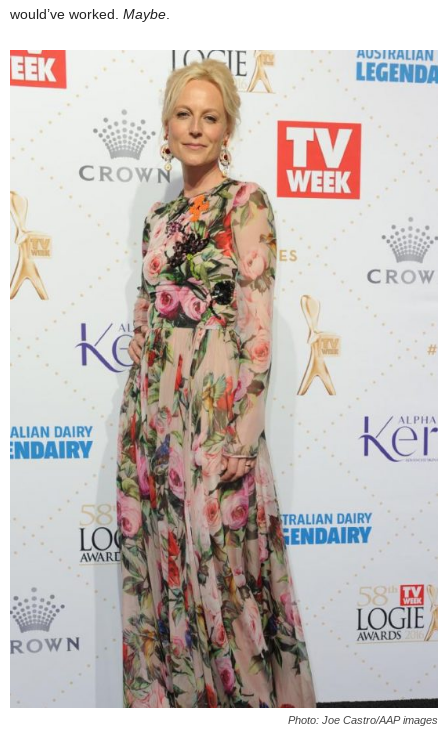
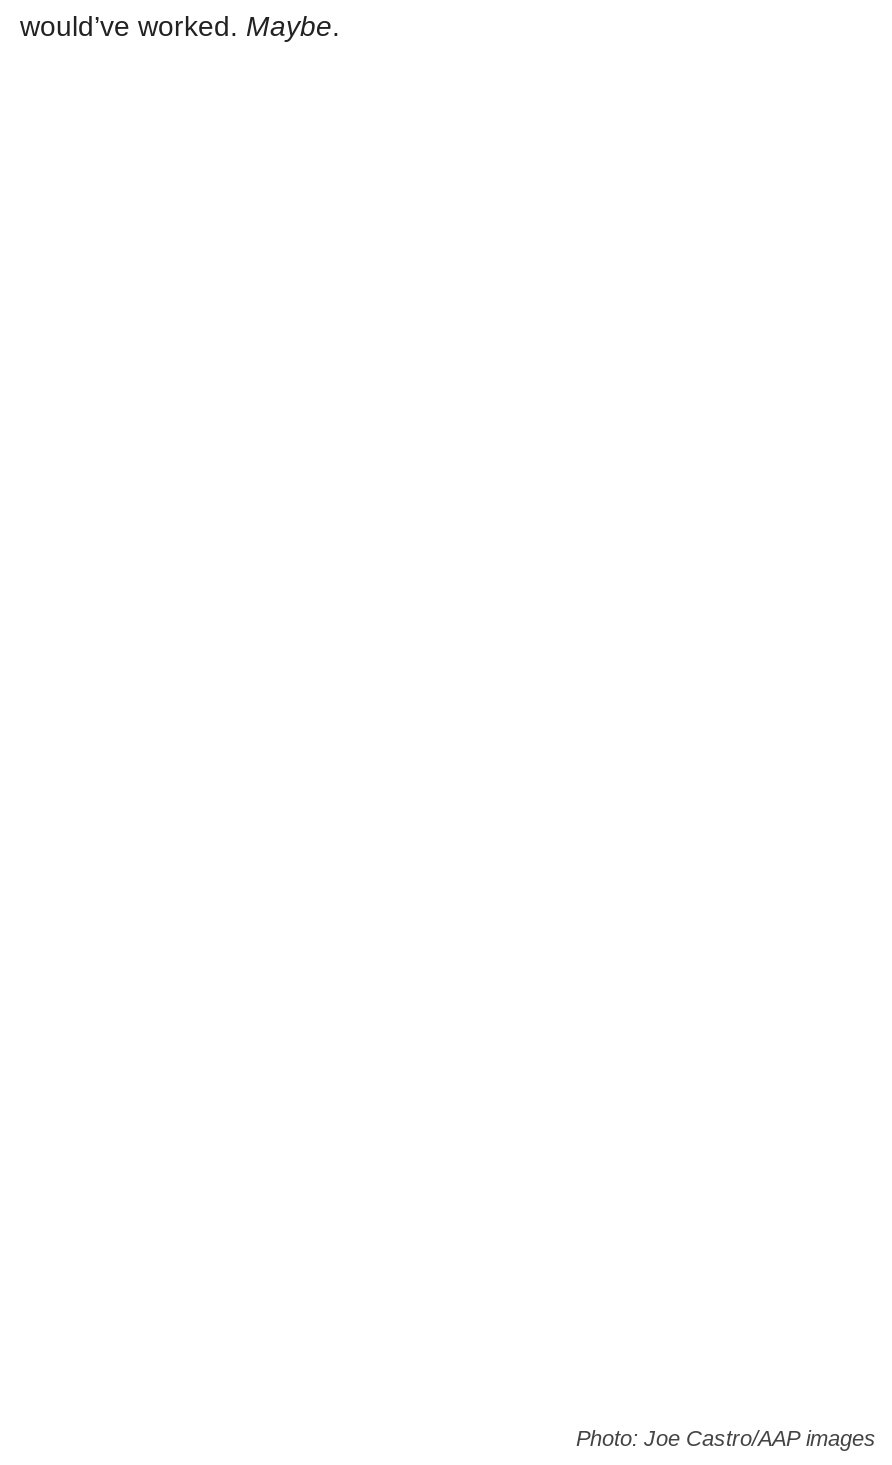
- [image]
